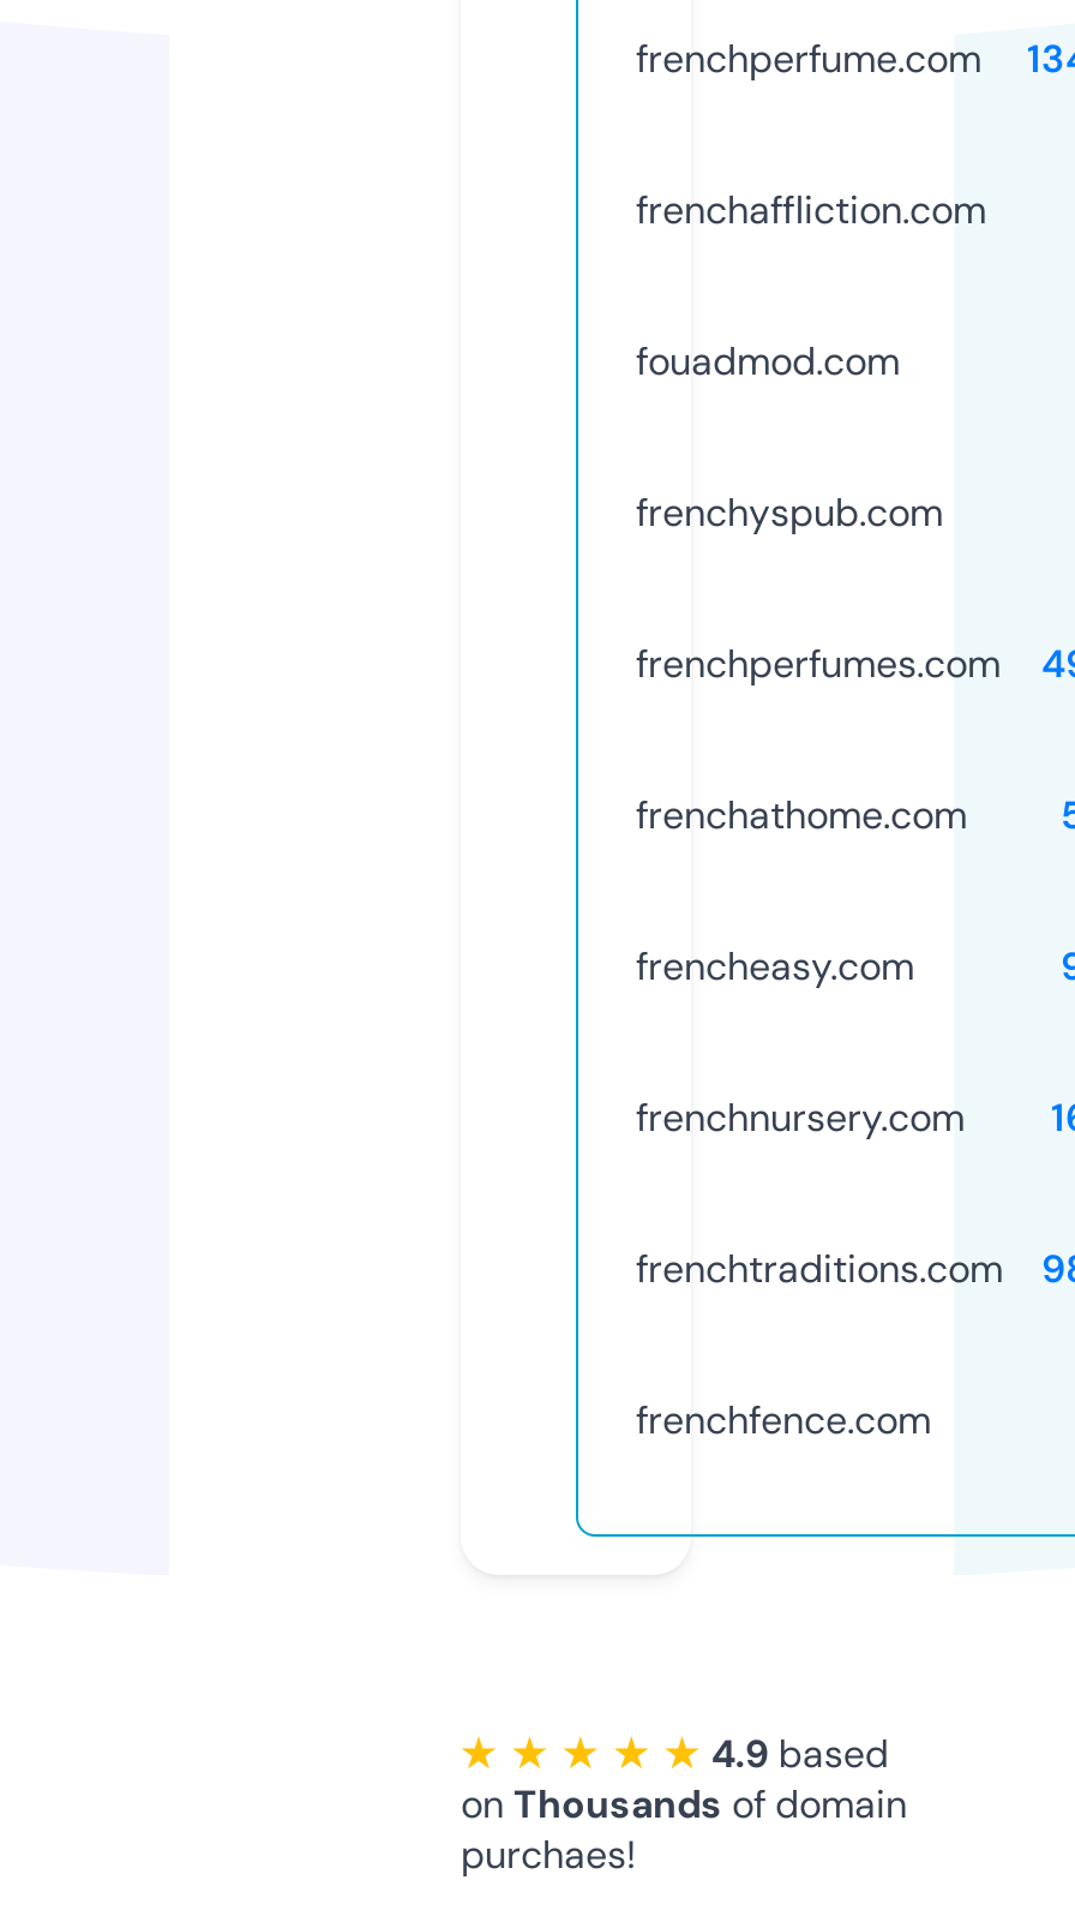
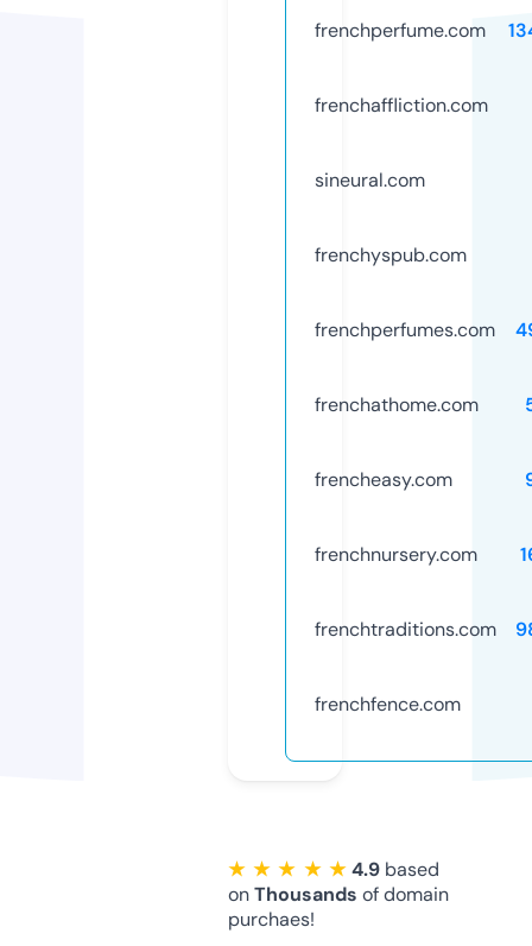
- fouadmod.com
+ sineural.com
